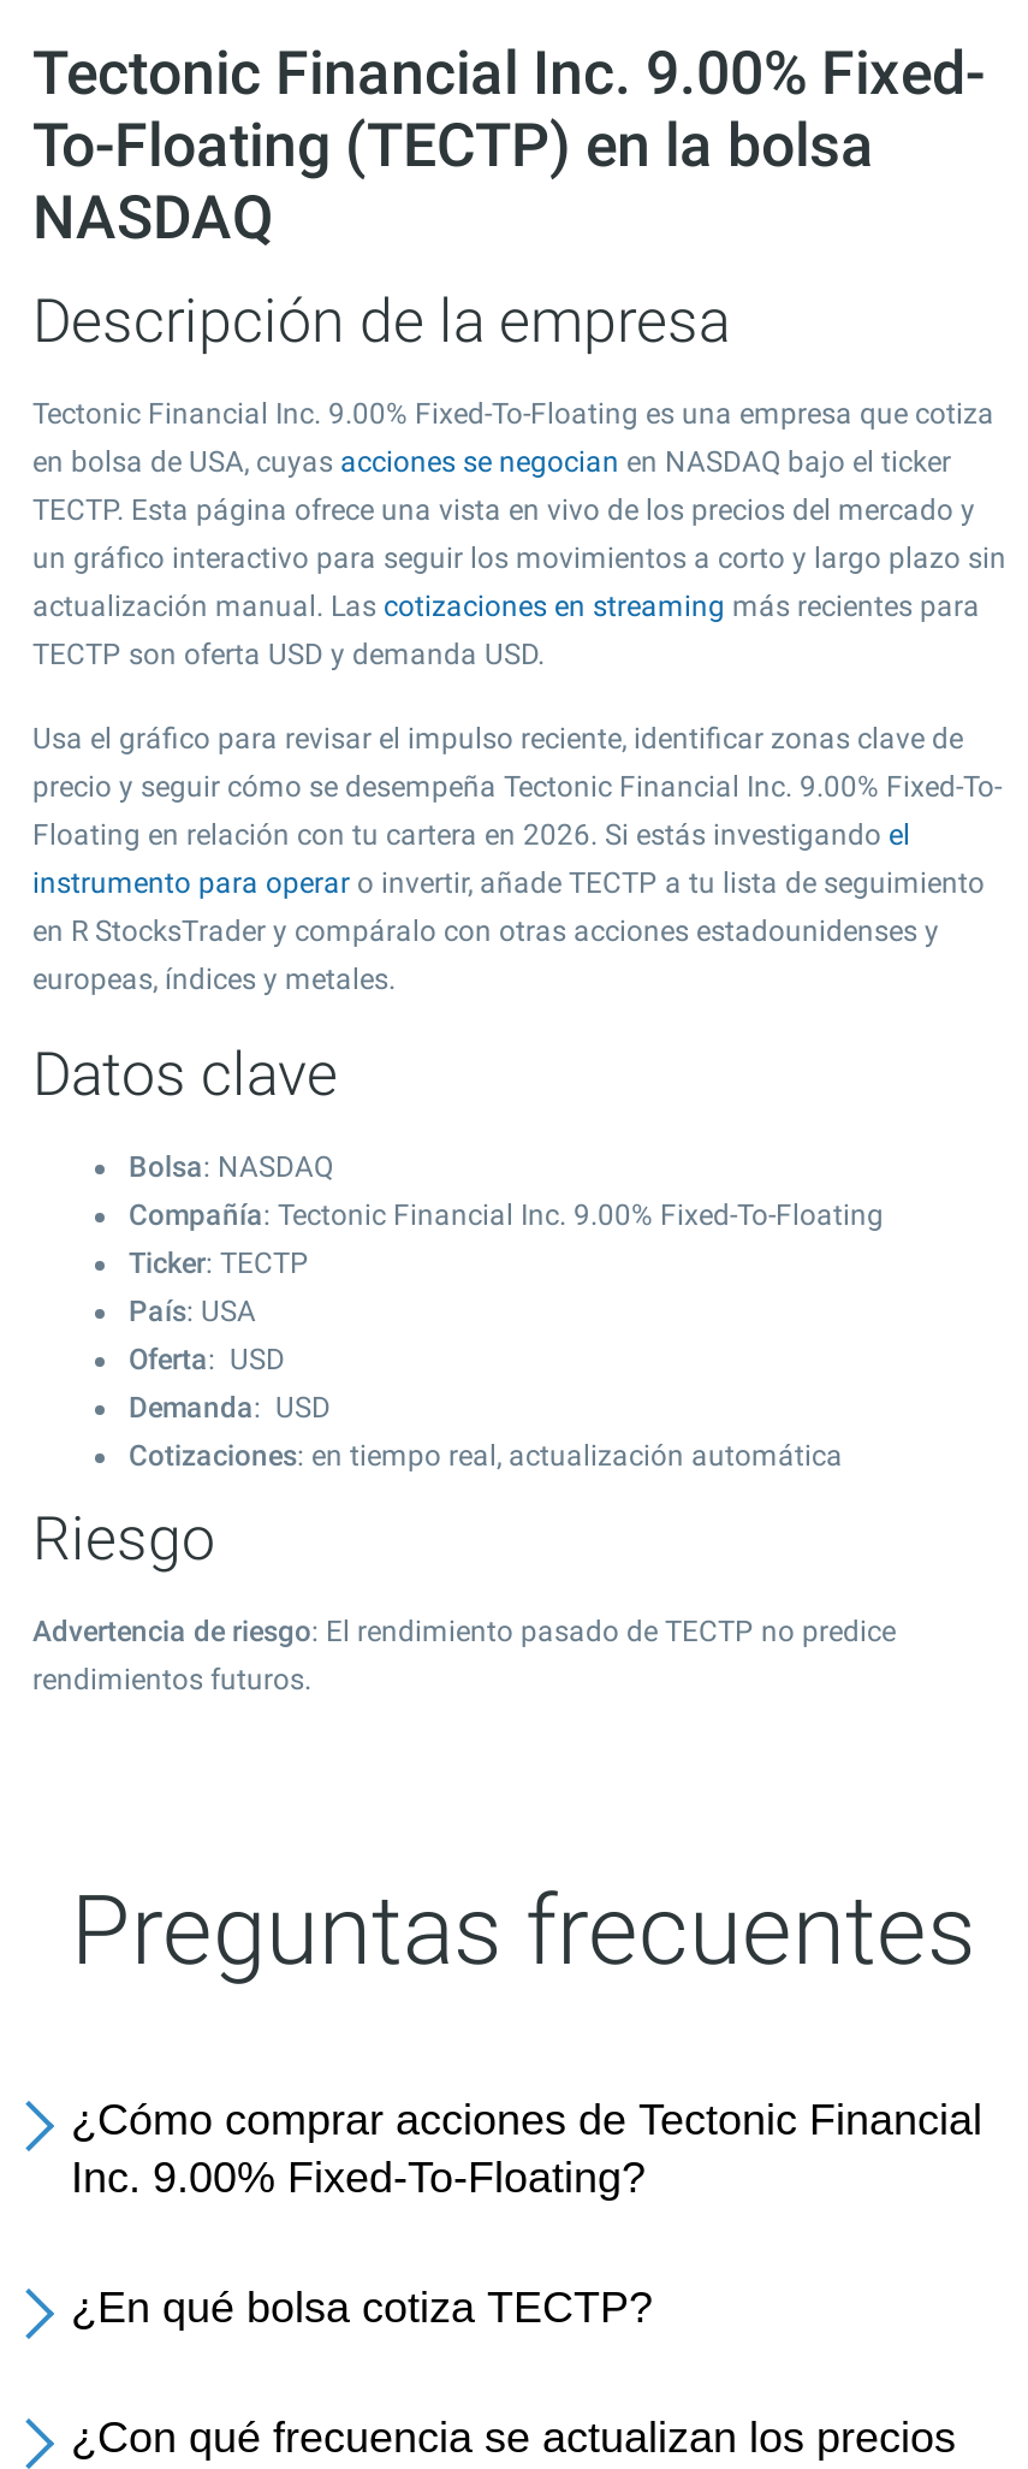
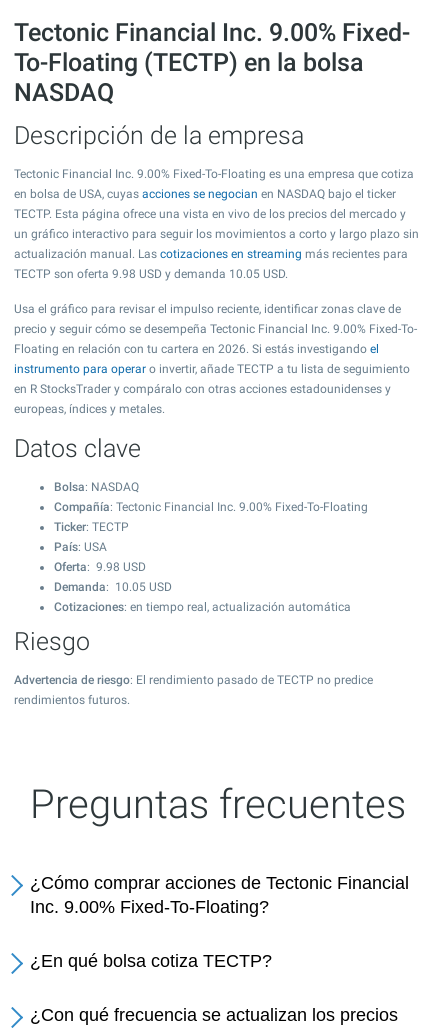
- TECTP son oferta USD y demanda USD.
+ TECTP son oferta 9.98 USD y demanda 10.05 USD.

- Oferta: USD
- Demanda: USD
+ Oferta: 9.98 USD
+ Demanda: 10.05 USD
